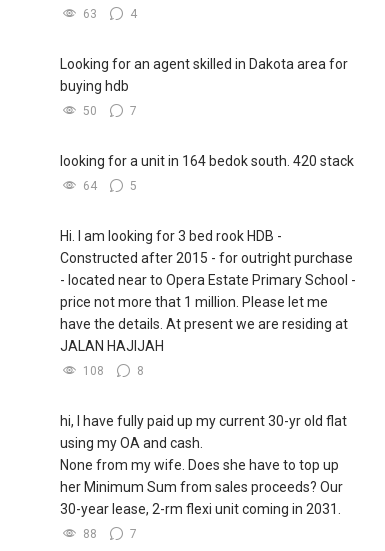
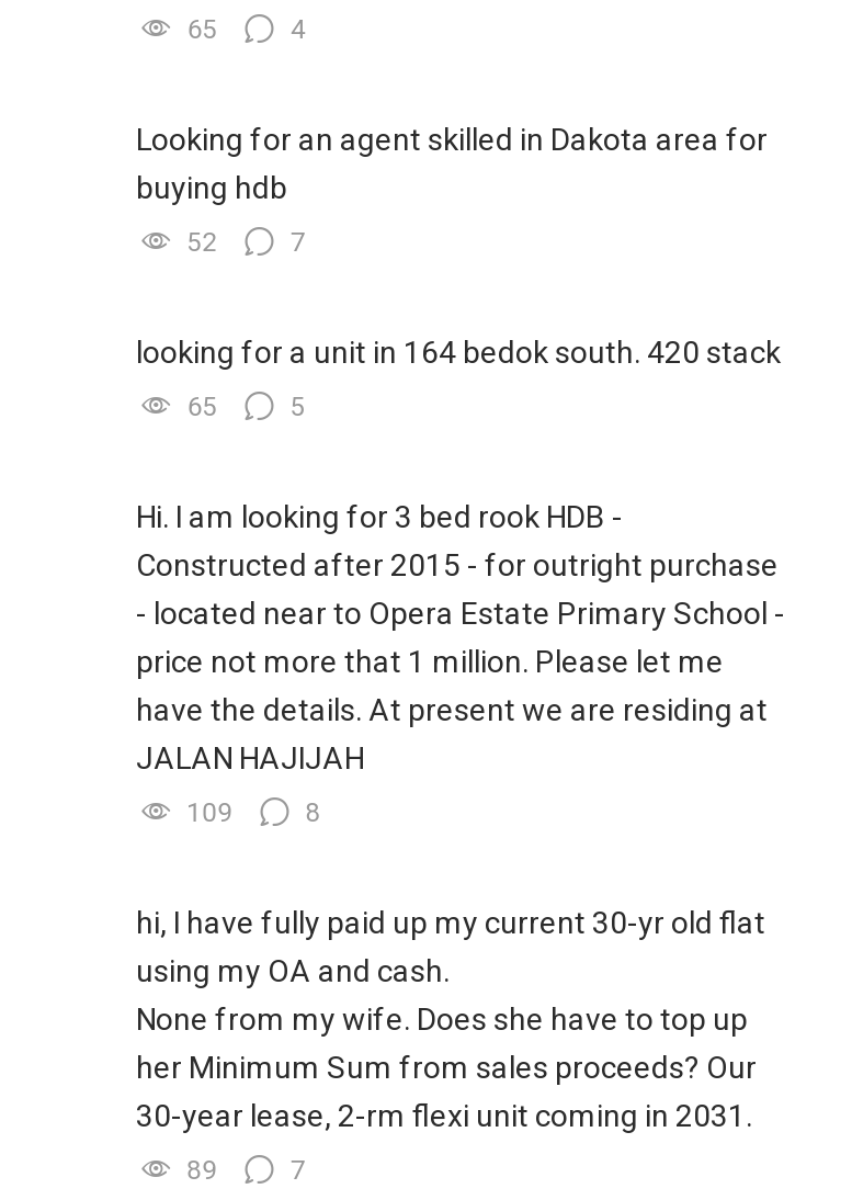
- 63
+ 65

- 50
+ 52

- 64
+ 65

- 108
+ 109

- 88
+ 89
